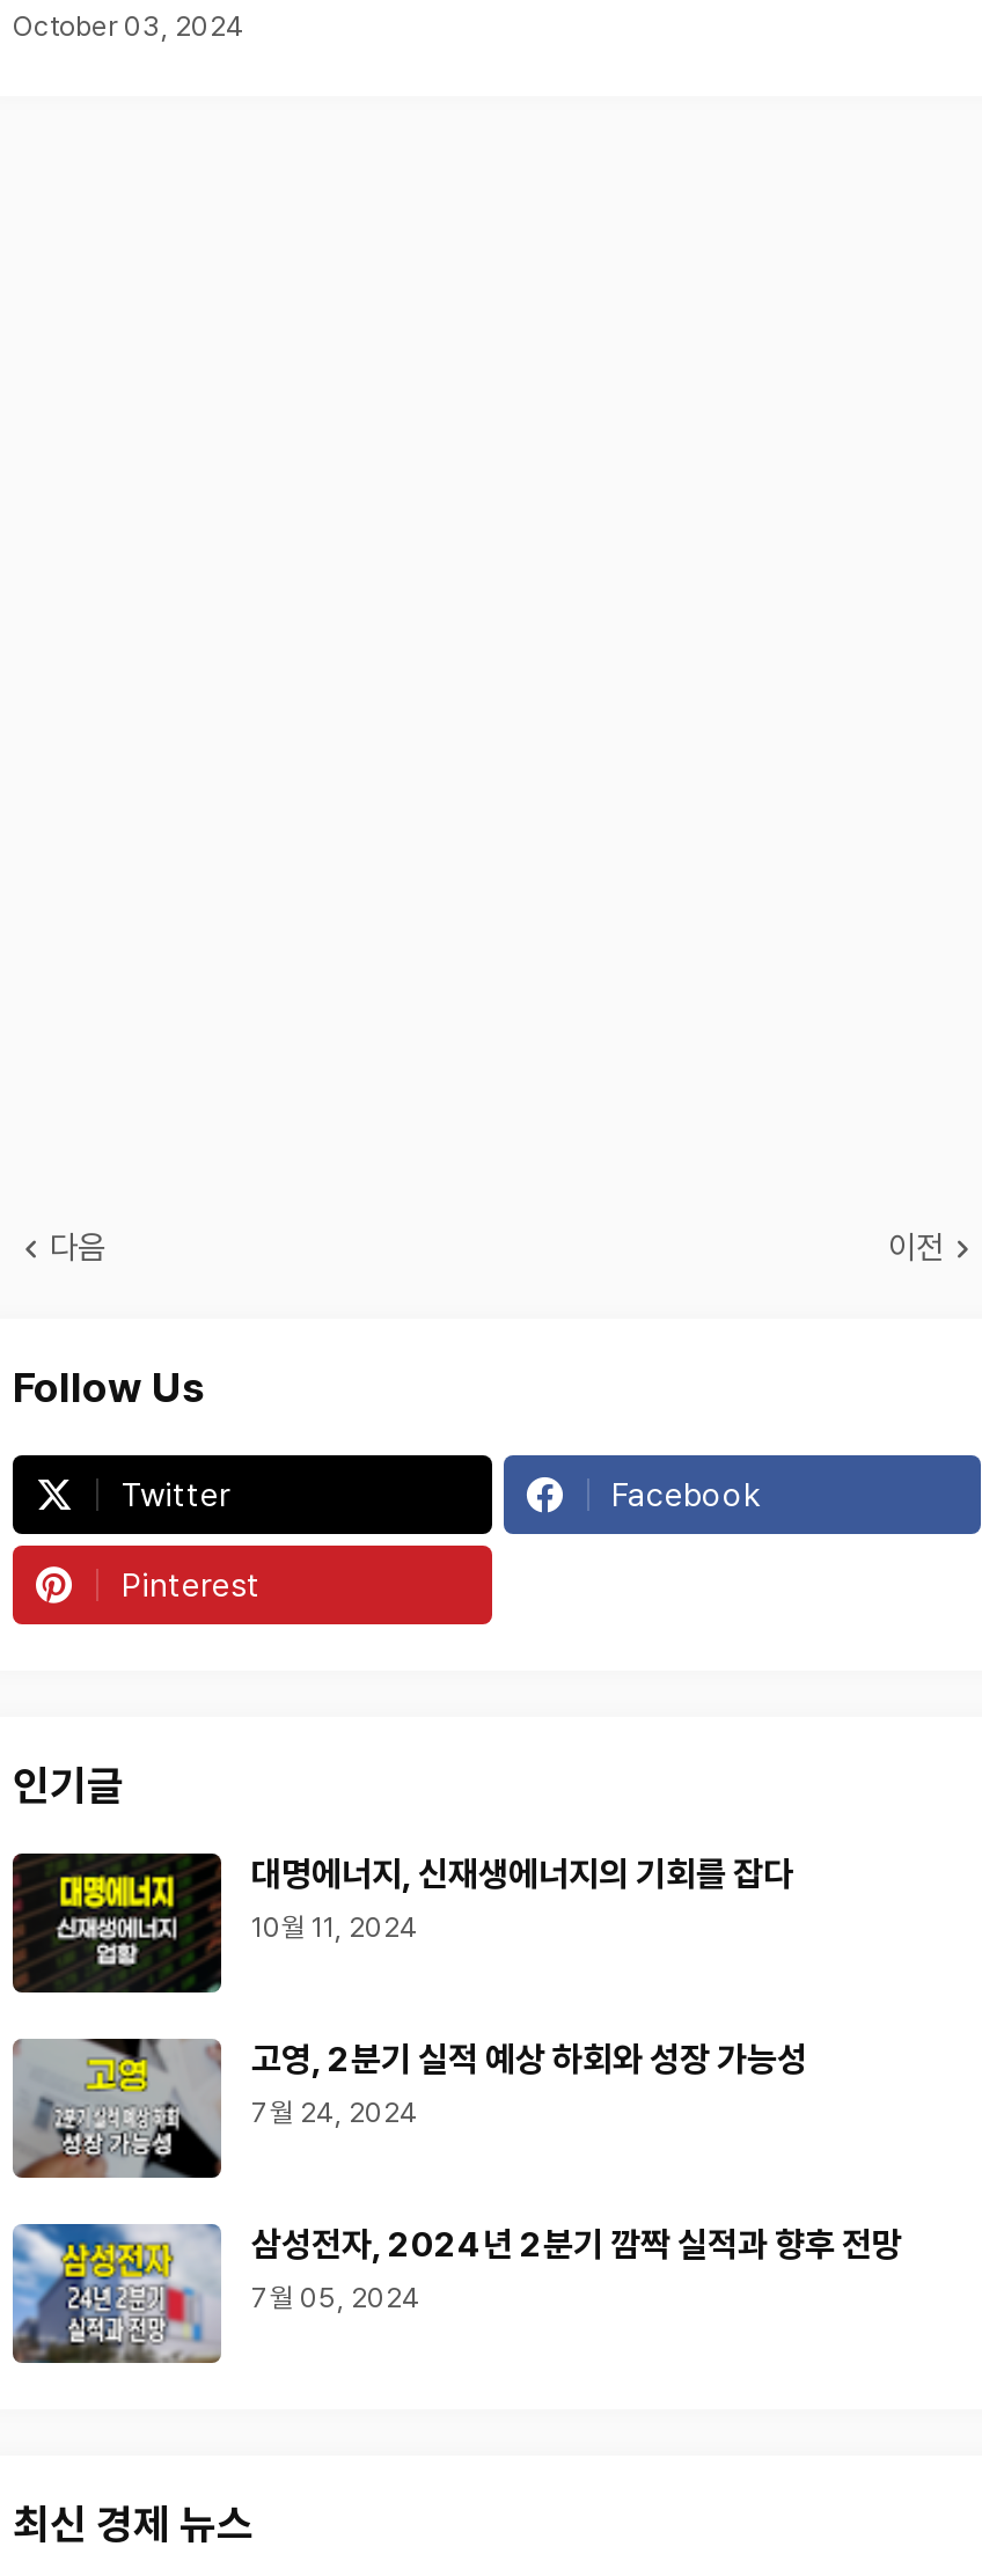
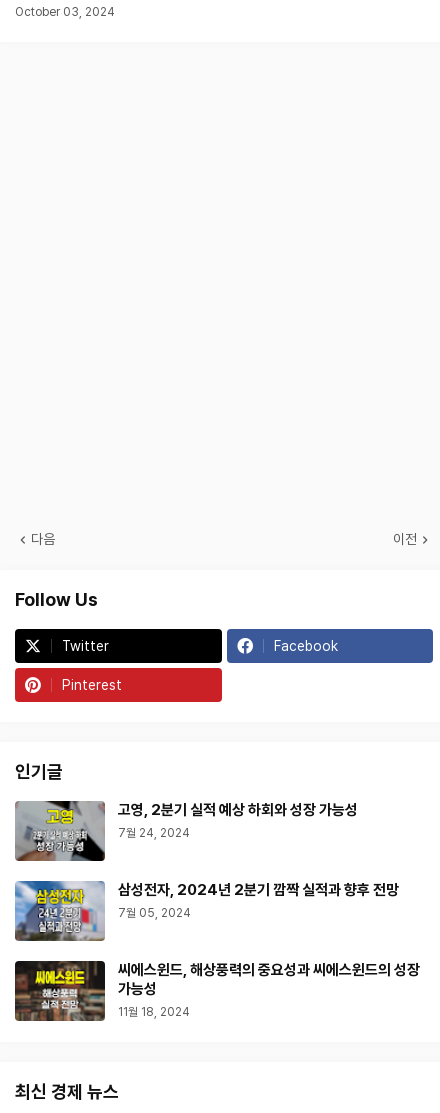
- [image]
- 대명에너지, 신재생에너지의 기회를 잡다
- 10월 11, 2024

moved up: [image] | 고영, 2분기 실적 예상 하회와 성장 가능성 | 7월 24, 2024 | 삼성전자, 2024년 2분기 깜짝 실적과 향후 전망 | 7월 05, 2024

+ [image]
+ 씨에스윈드, 해상풍력의 중요성과 씨에스윈드의 성장
+ 가능성
+ 11월 18, 2024
